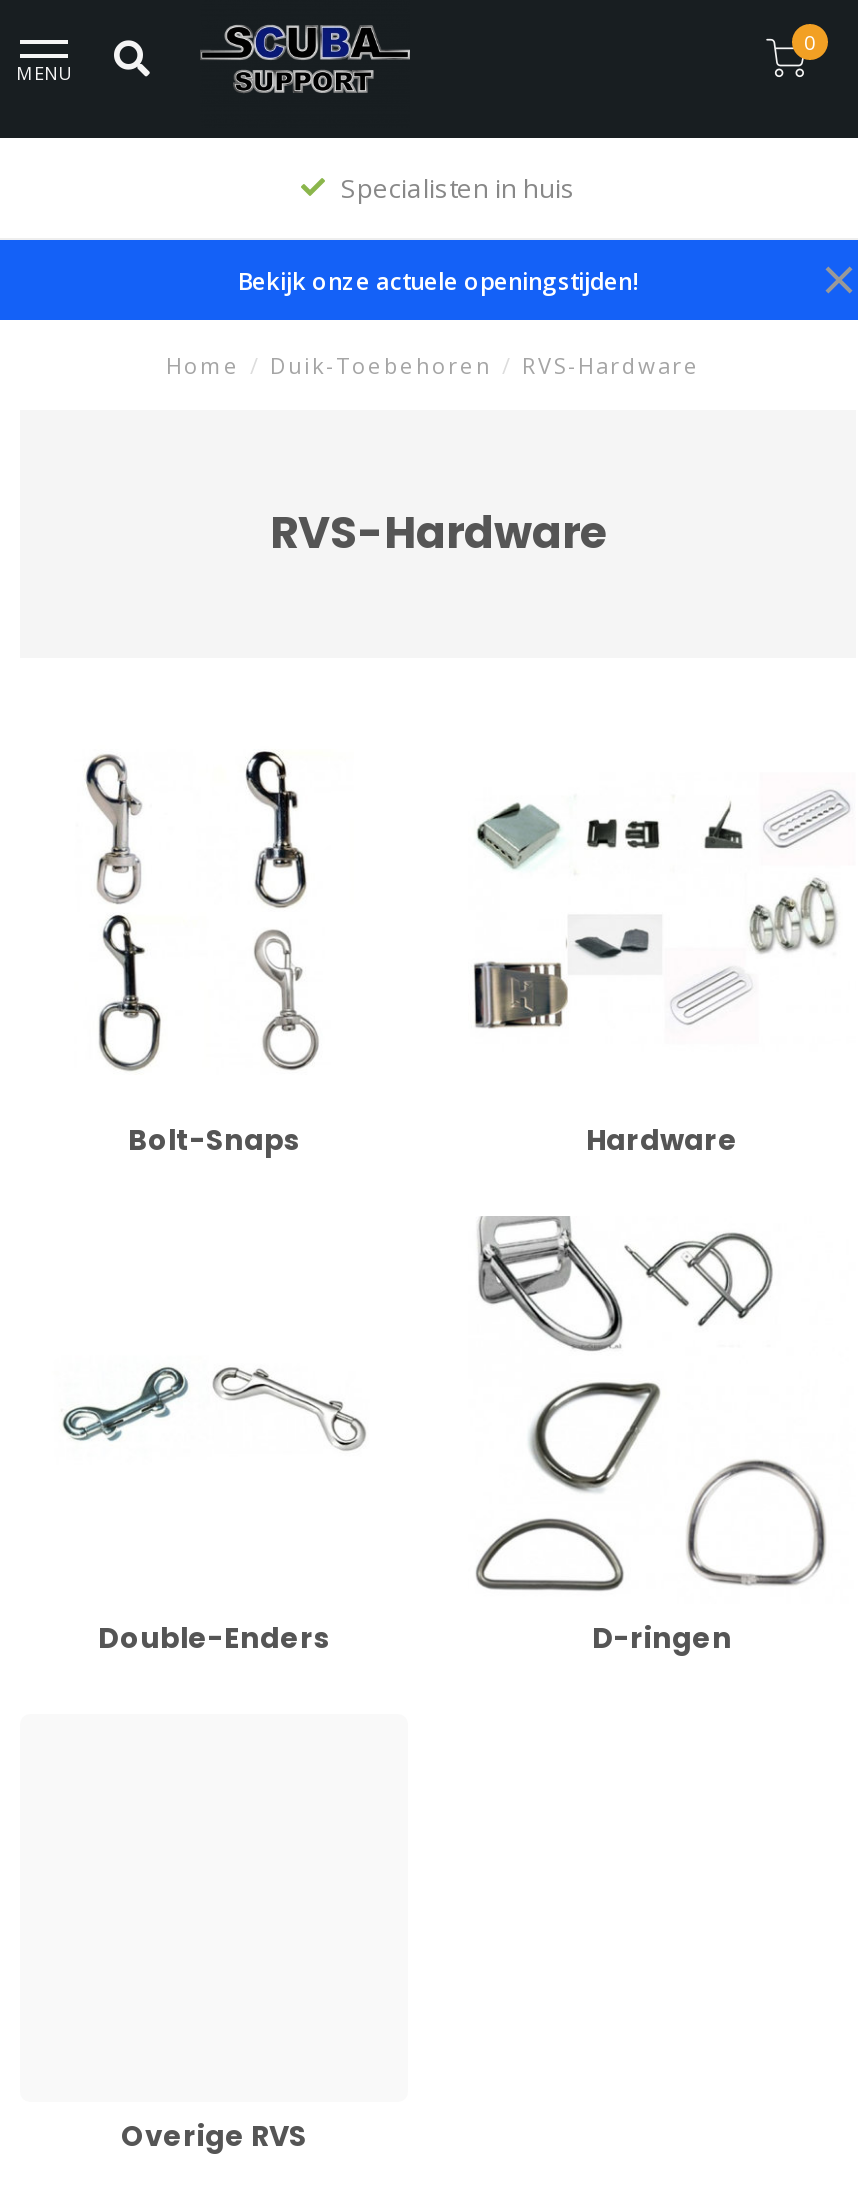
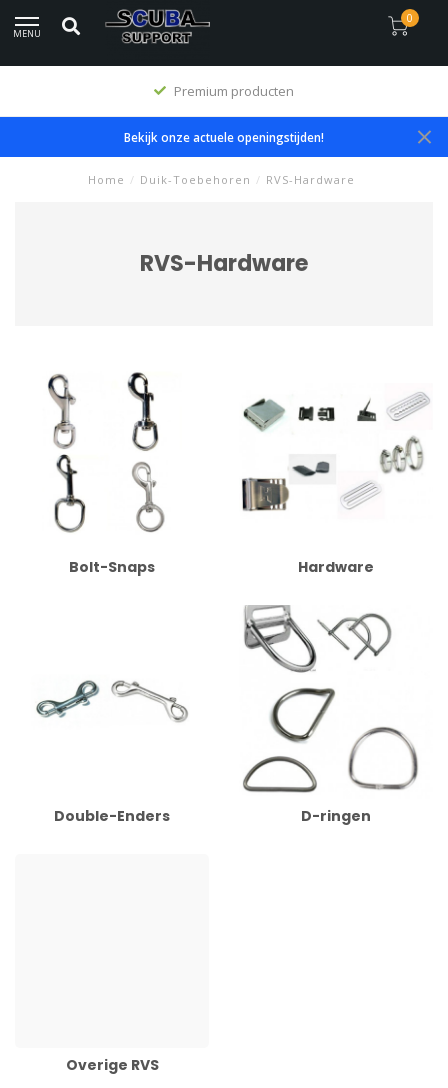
- Specialisten in huis
+ Premium producten
